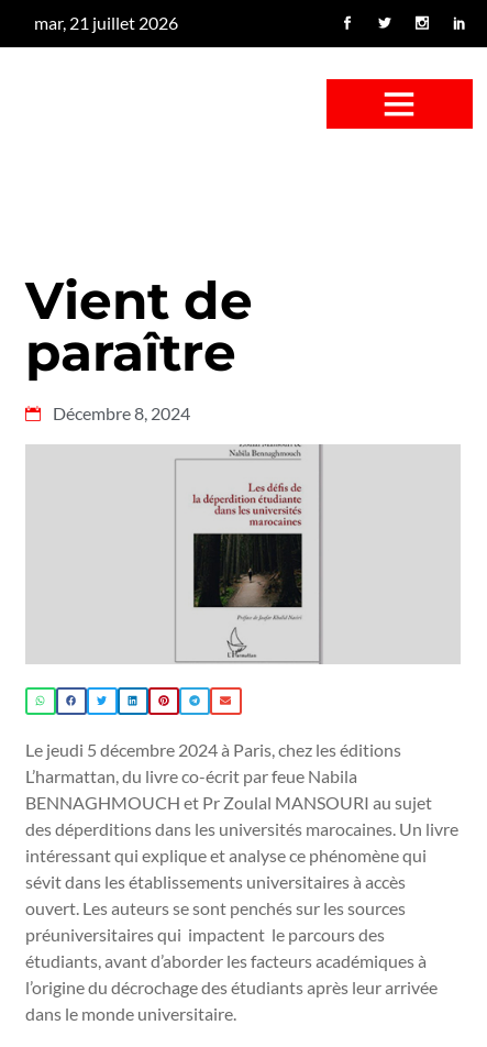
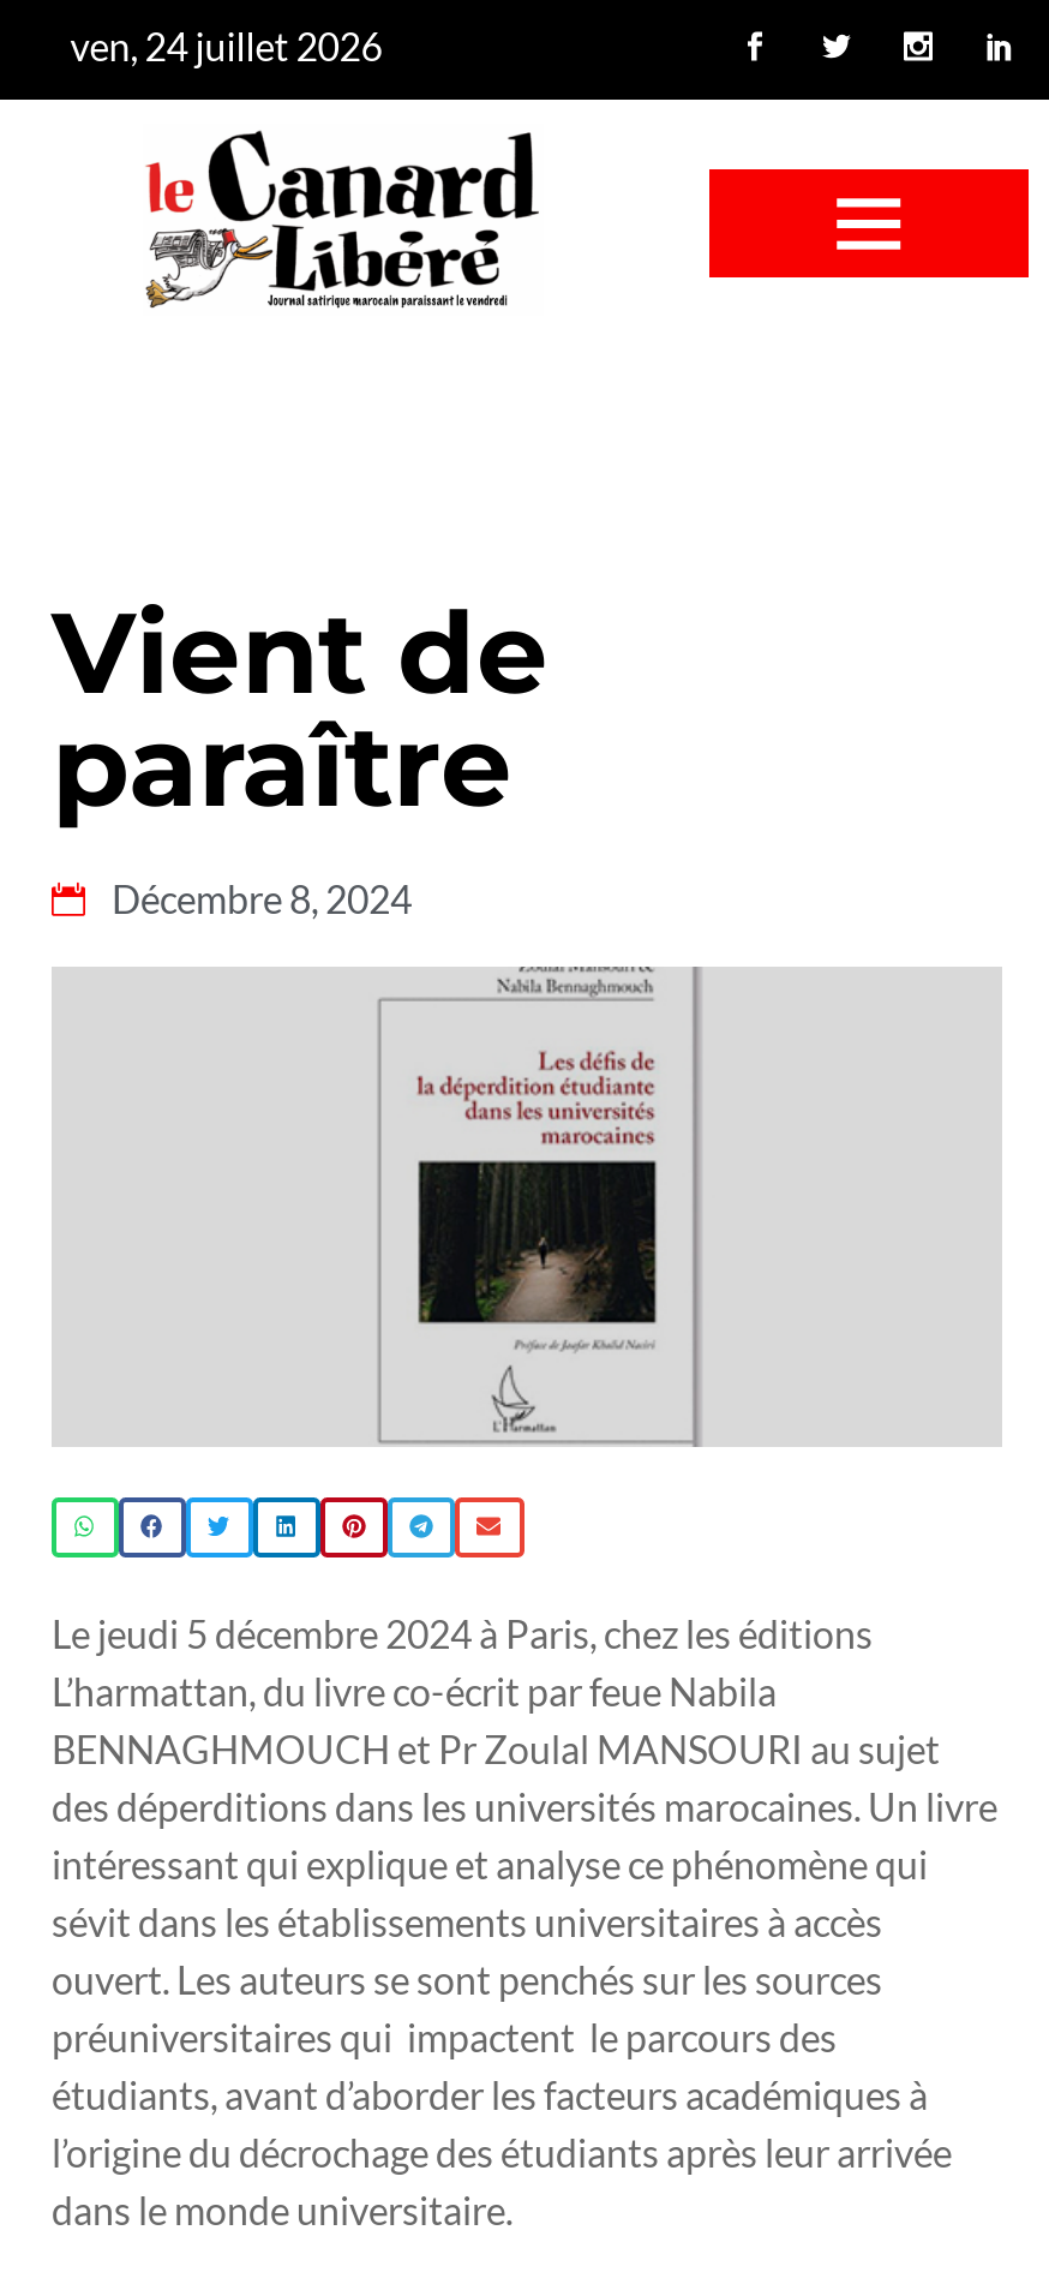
+ [image]

- mar, 21 juillet 2026
+ ven, 24 juillet 2026
